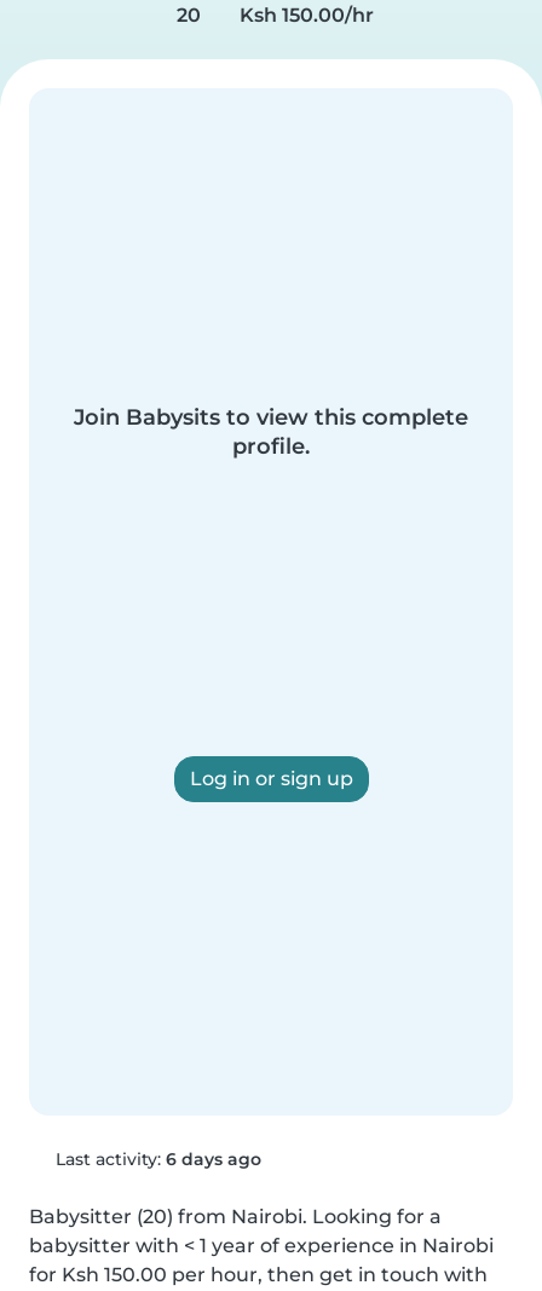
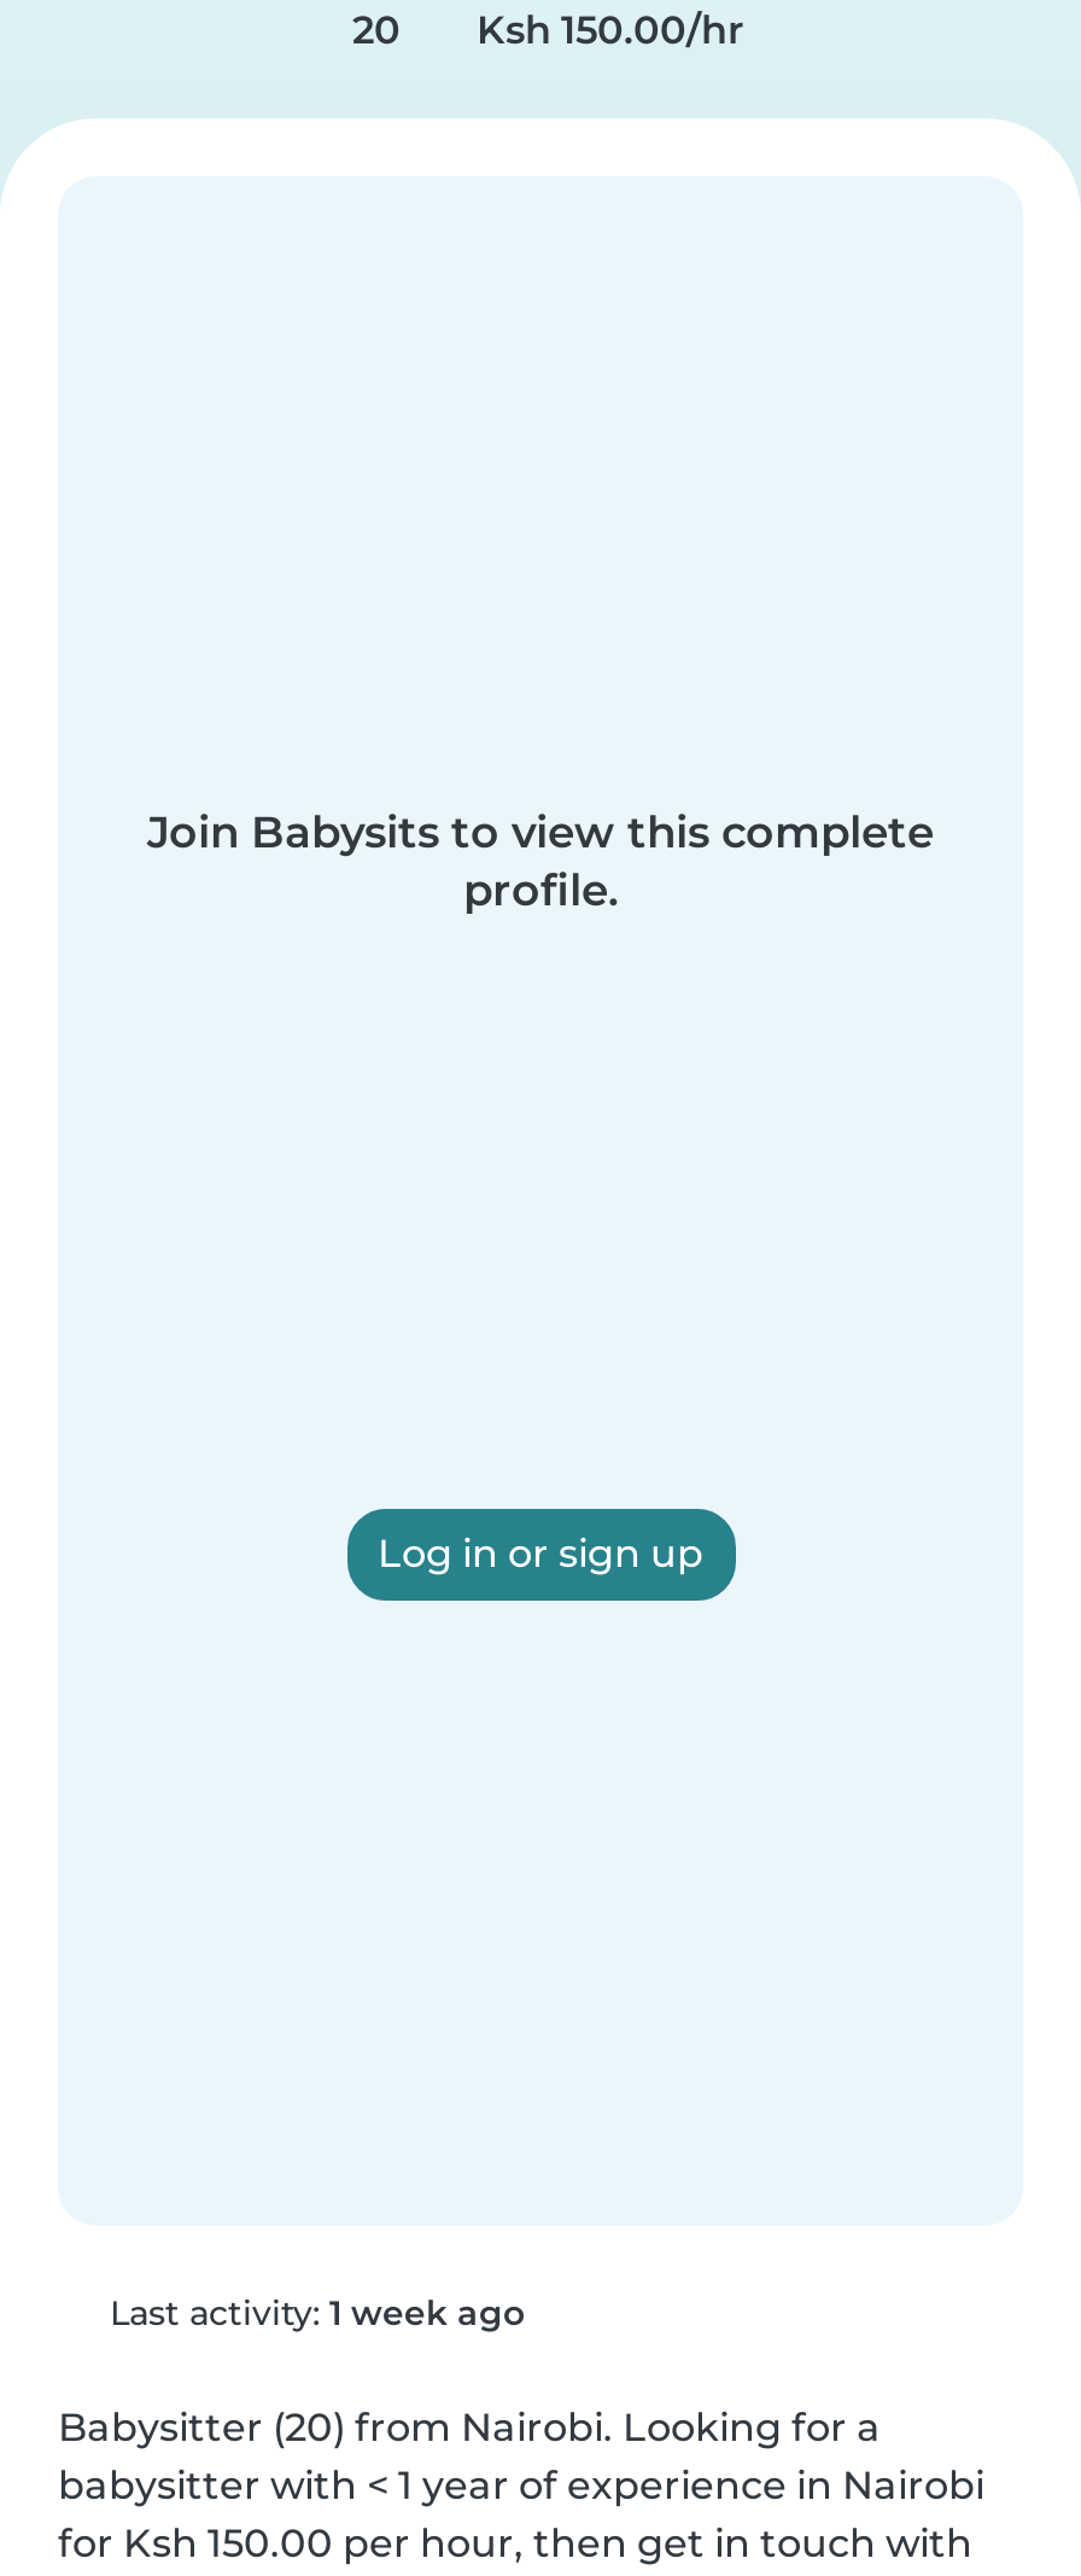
- Last activity: 6 days ago
+ Last activity: 1 week ago
